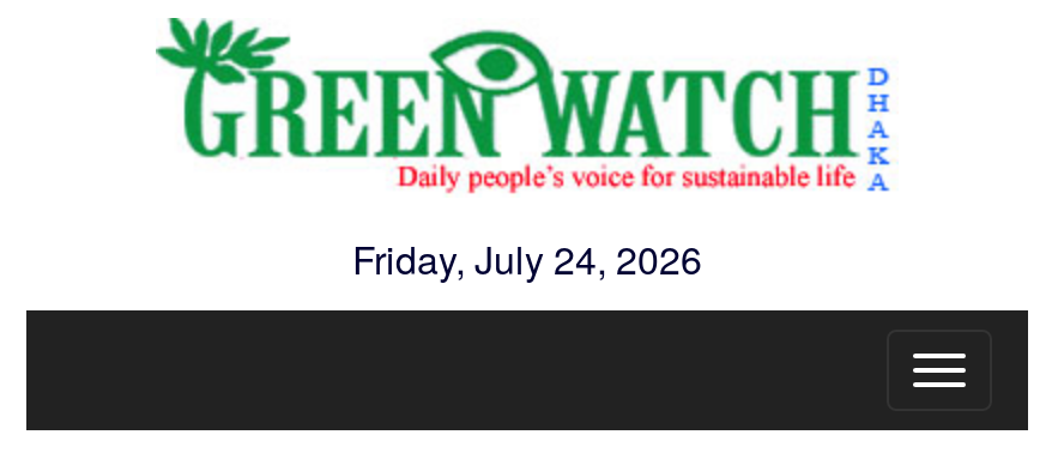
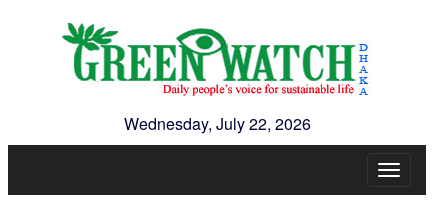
- Friday, July 24, 2026
+ Wednesday, July 22, 2026
